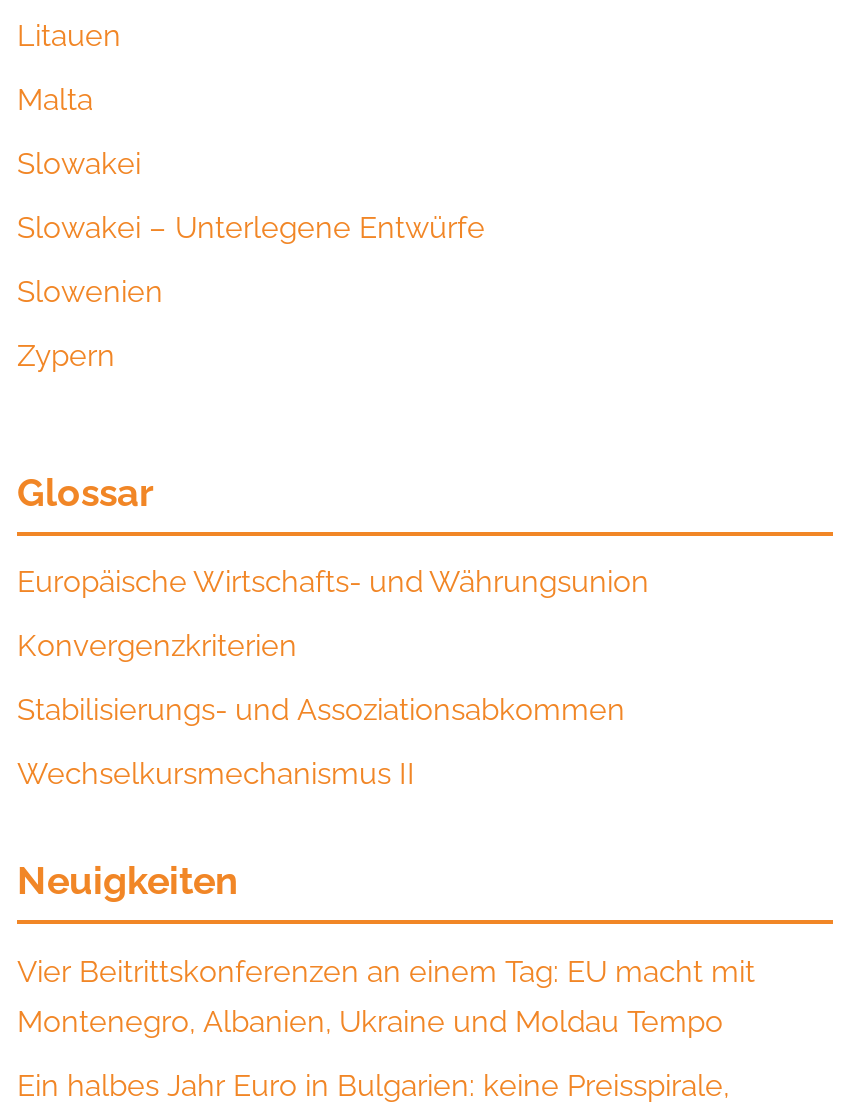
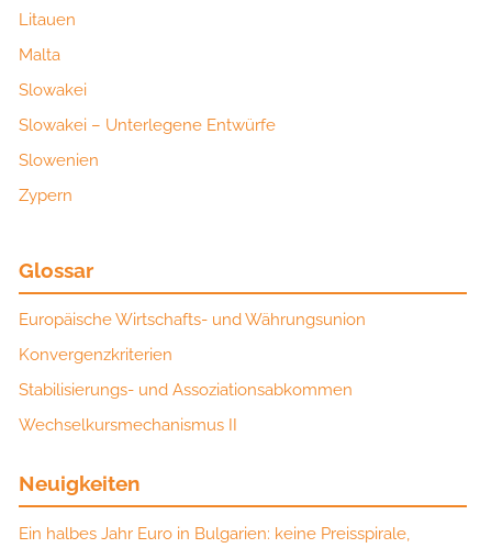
- Vier Beitrittskonferenzen an einem Tag: EU macht mit
- Montenegro, Albanien, Ukraine und Moldau Tempo
